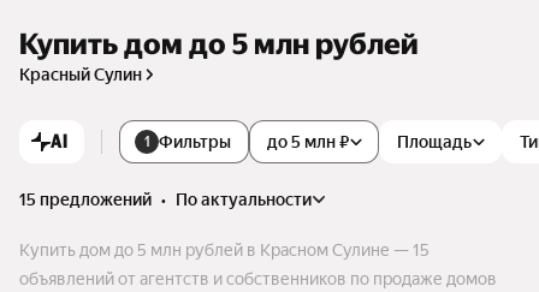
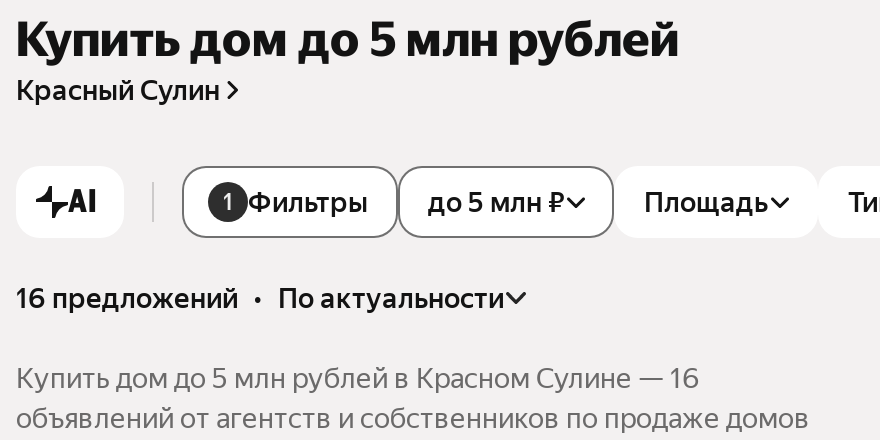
- 15 предложений • по актуальности
+ 16 предложений • по актуальности

- Купить дом до 5 млн рублей в Красном Сулине — 15
+ Купить дом до 5 млн рублей в Красном Сулине — 16
